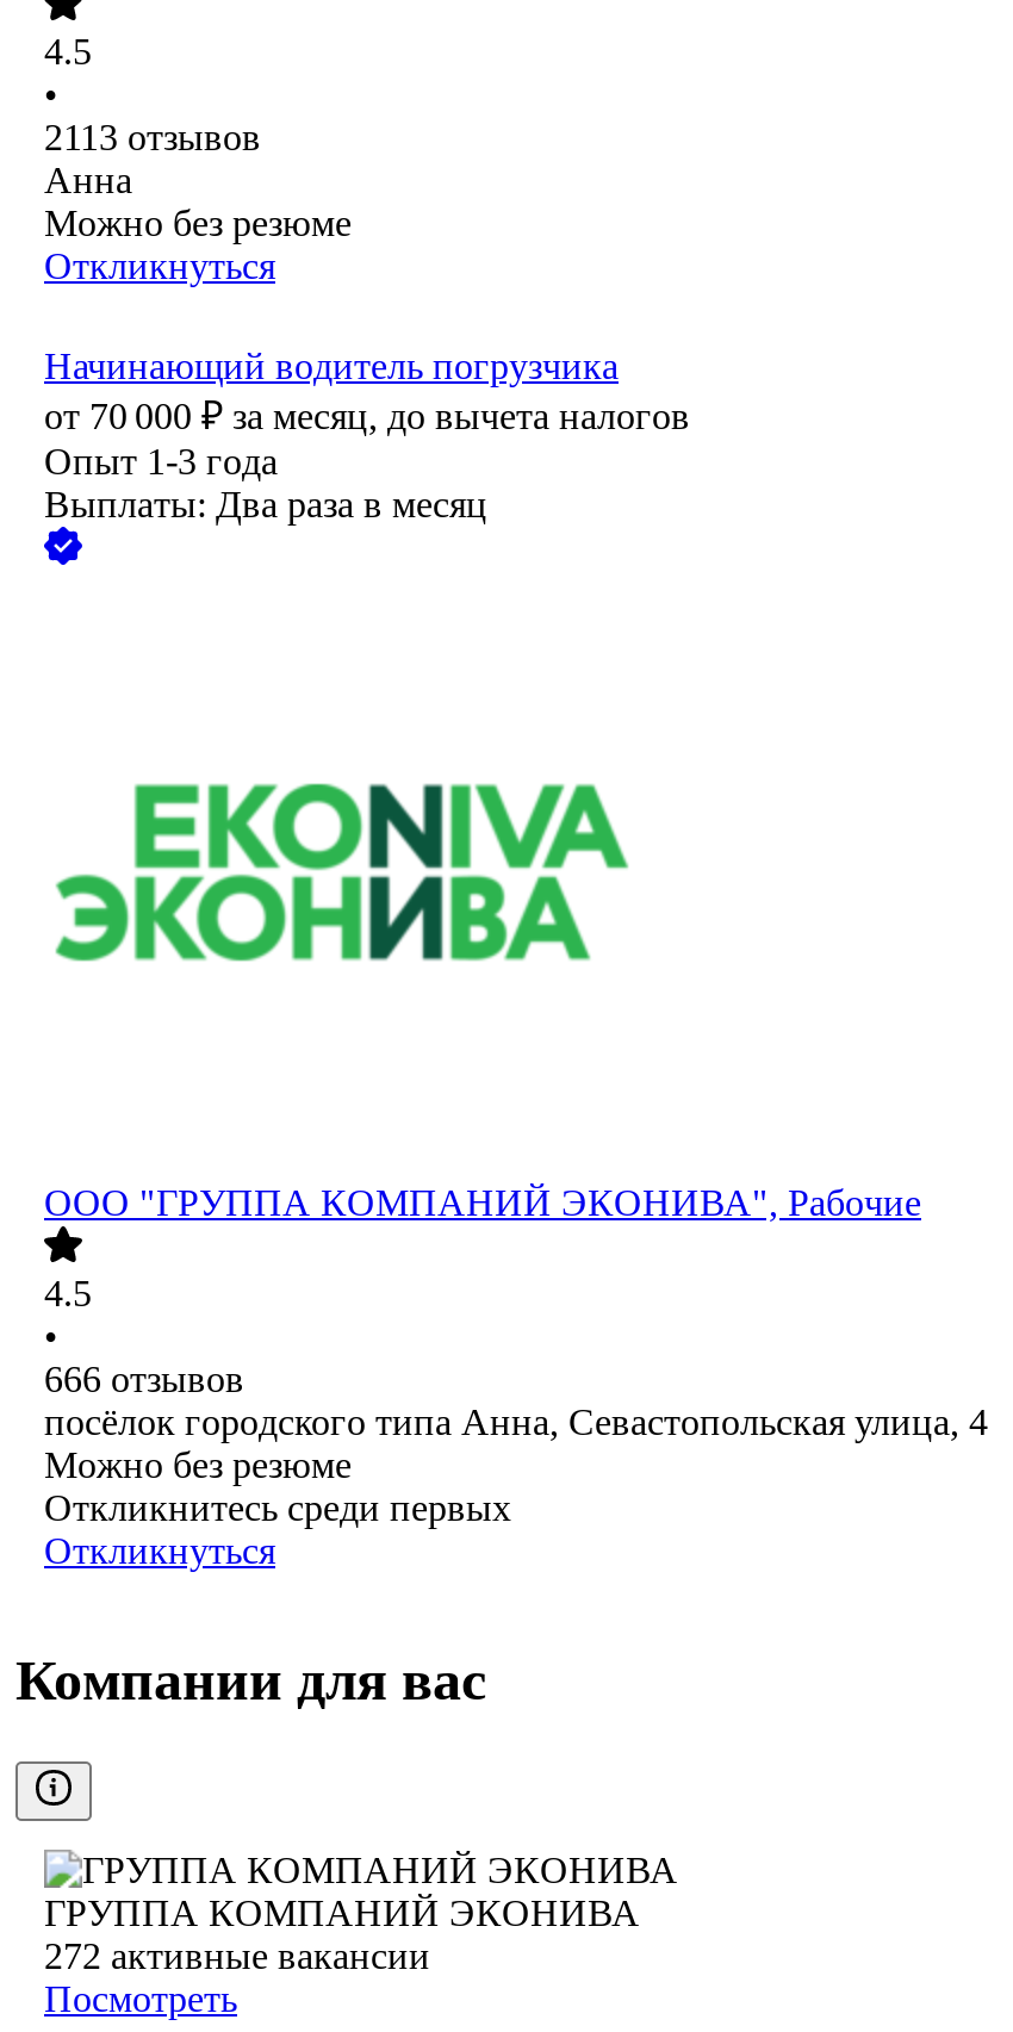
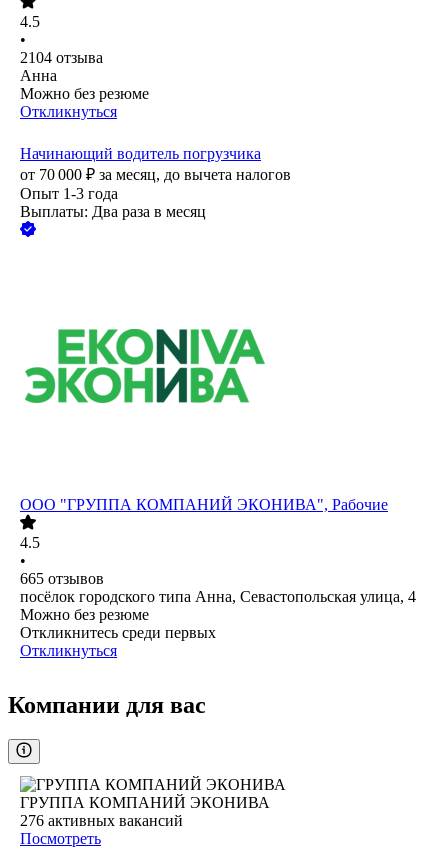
- 2113 отзывов
+ 2104 отзыва

- 666 отзывов
+ 665 отзывов

- 272 активные вакансии
+ 276 активных вакансий
